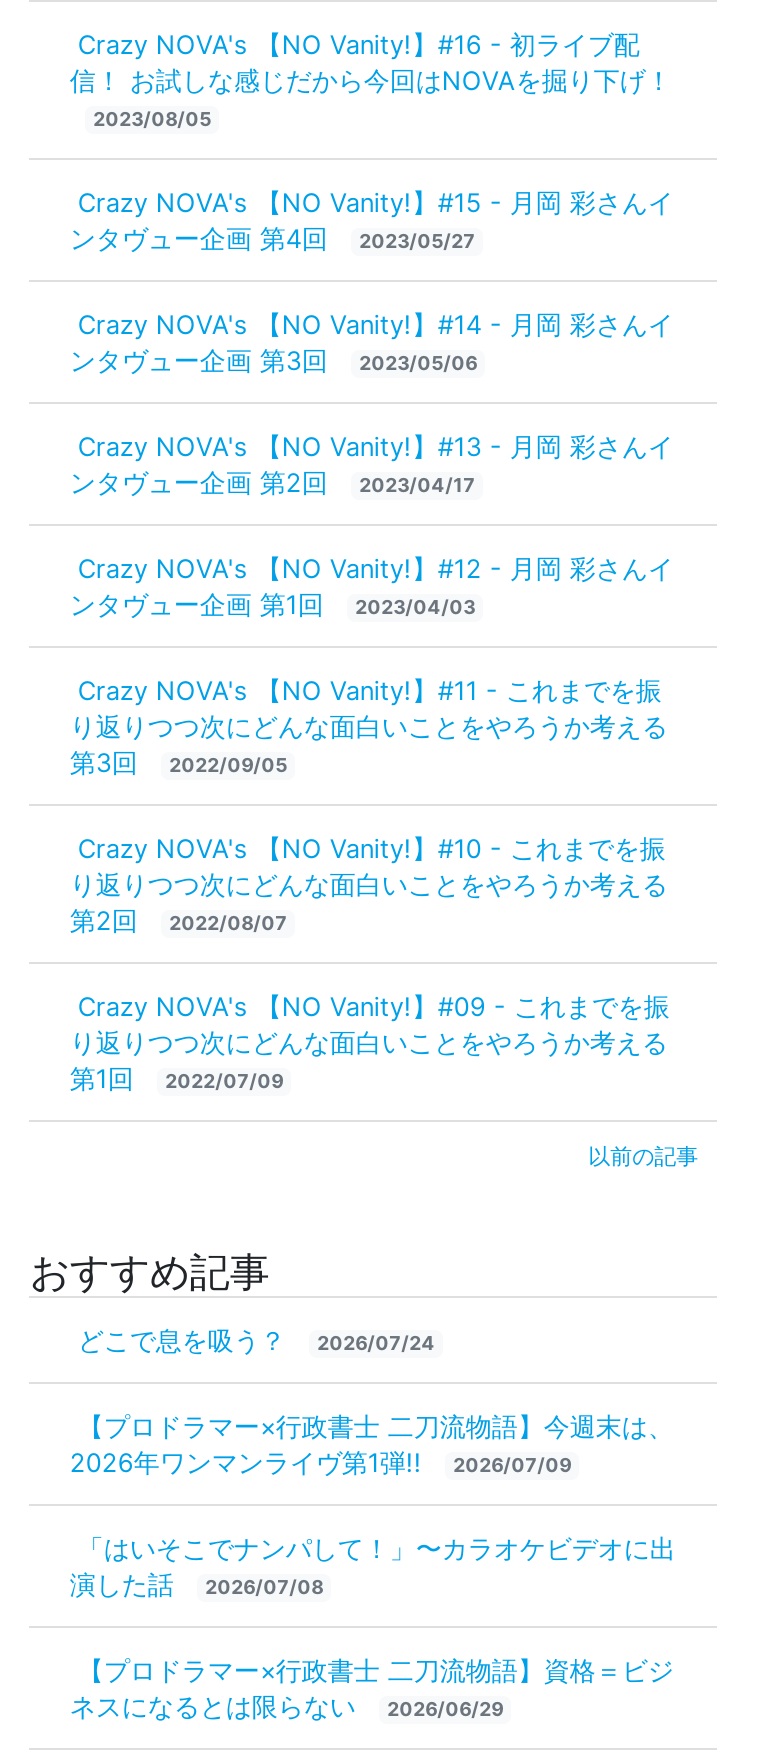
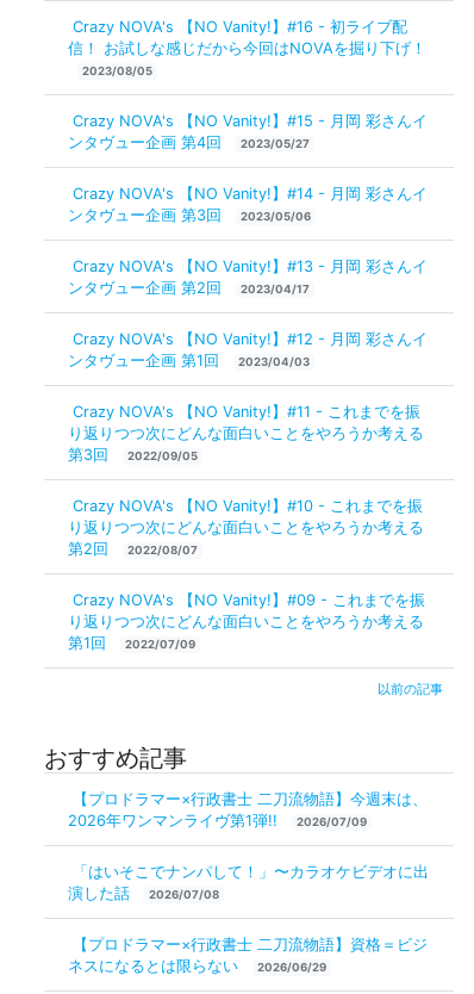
- どこで息を吸う？
- 2026/07/24
